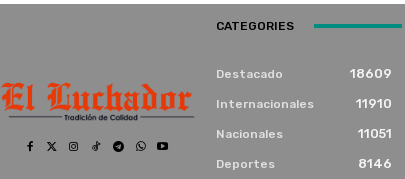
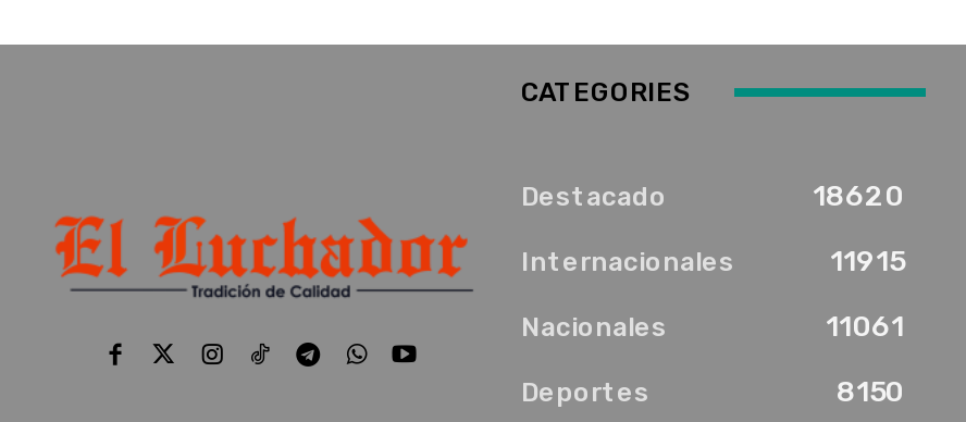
- 18609
+ 18620

- 11910
+ 11915

- 11051
+ 11061

- 8146
+ 8150
